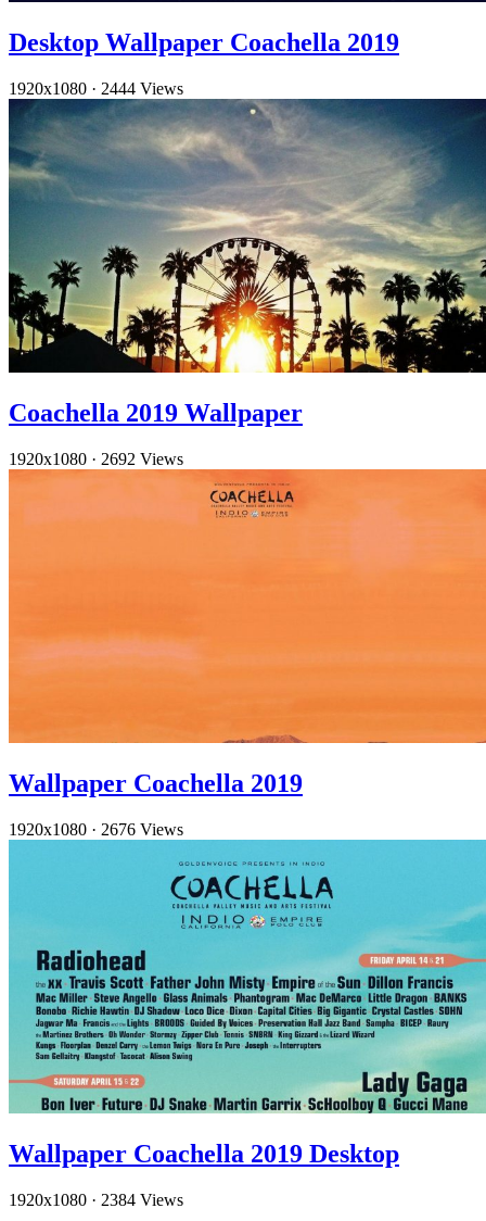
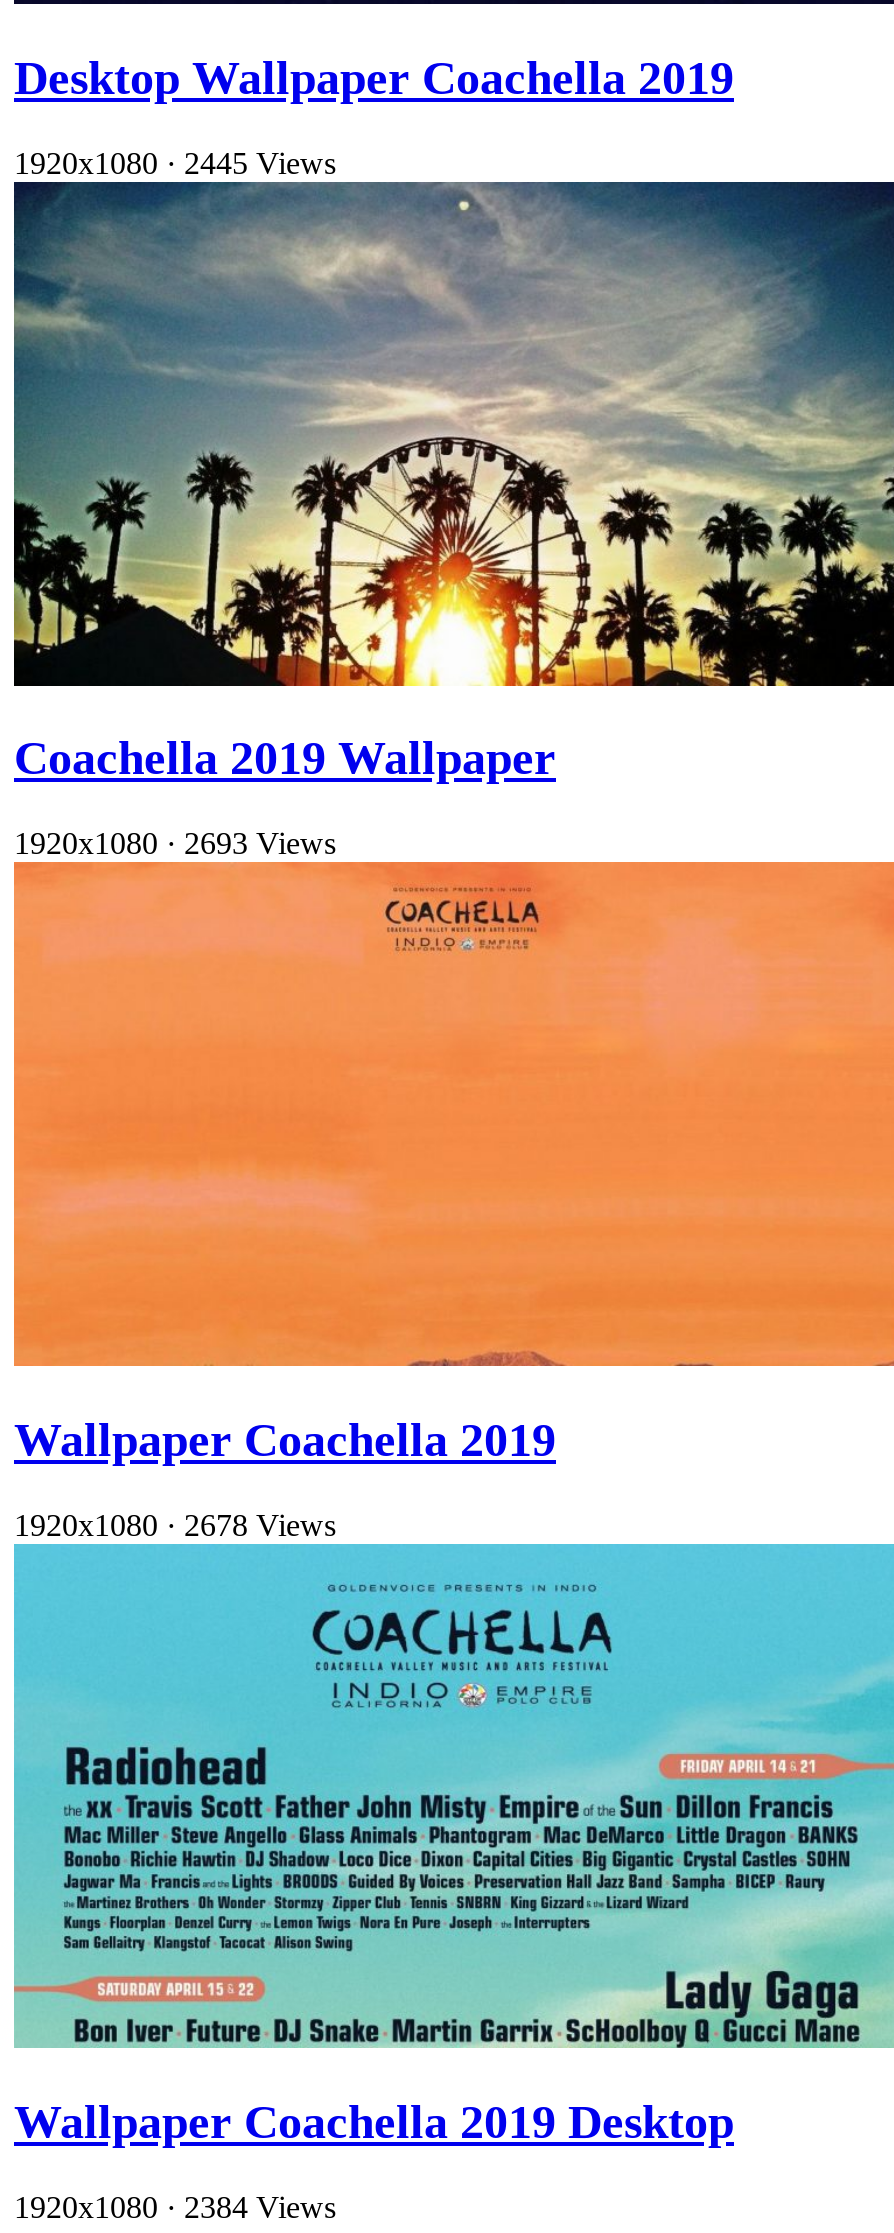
- 1920x1080 · 2444 Views
+ 1920x1080 · 2445 Views

- 1920x1080 · 2692 Views
+ 1920x1080 · 2693 Views

- 1920x1080 · 2676 Views
+ 1920x1080 · 2678 Views
